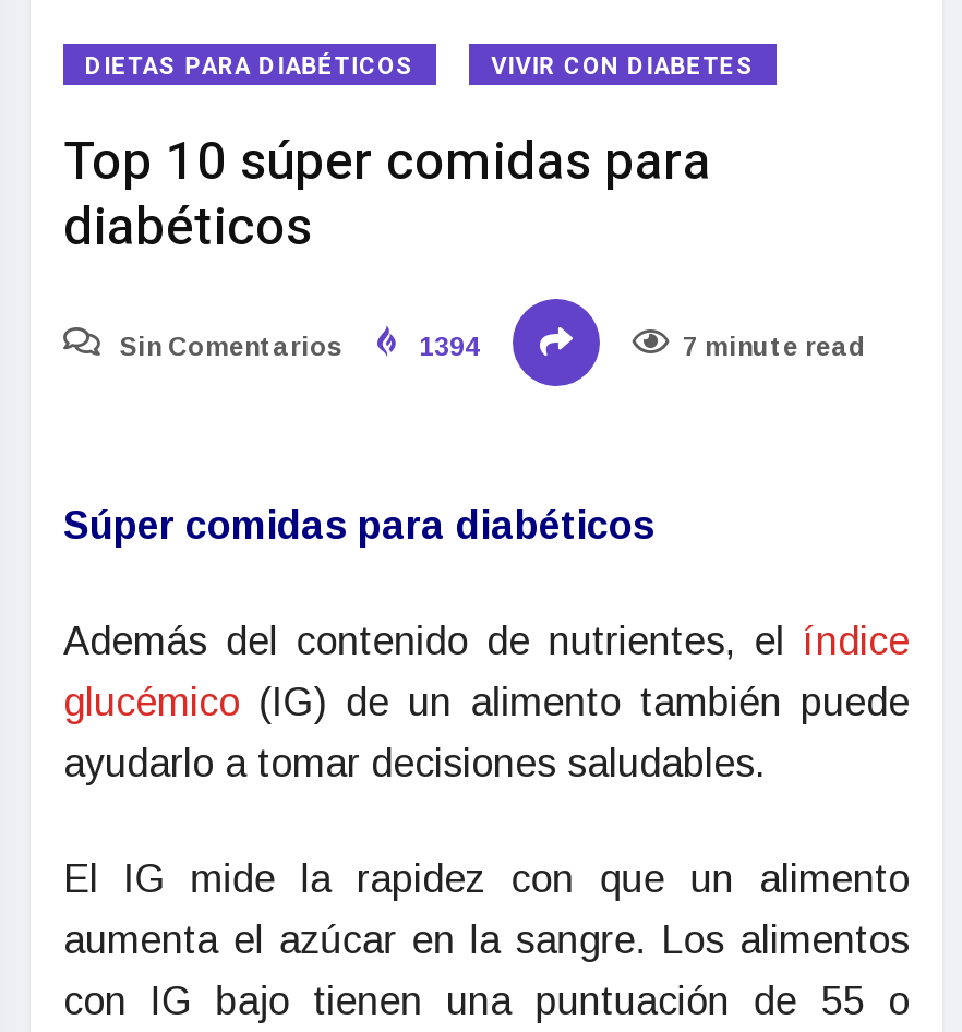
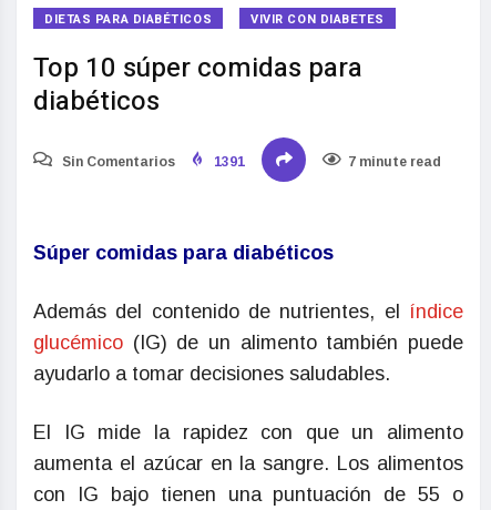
- 1394
+ 1391
